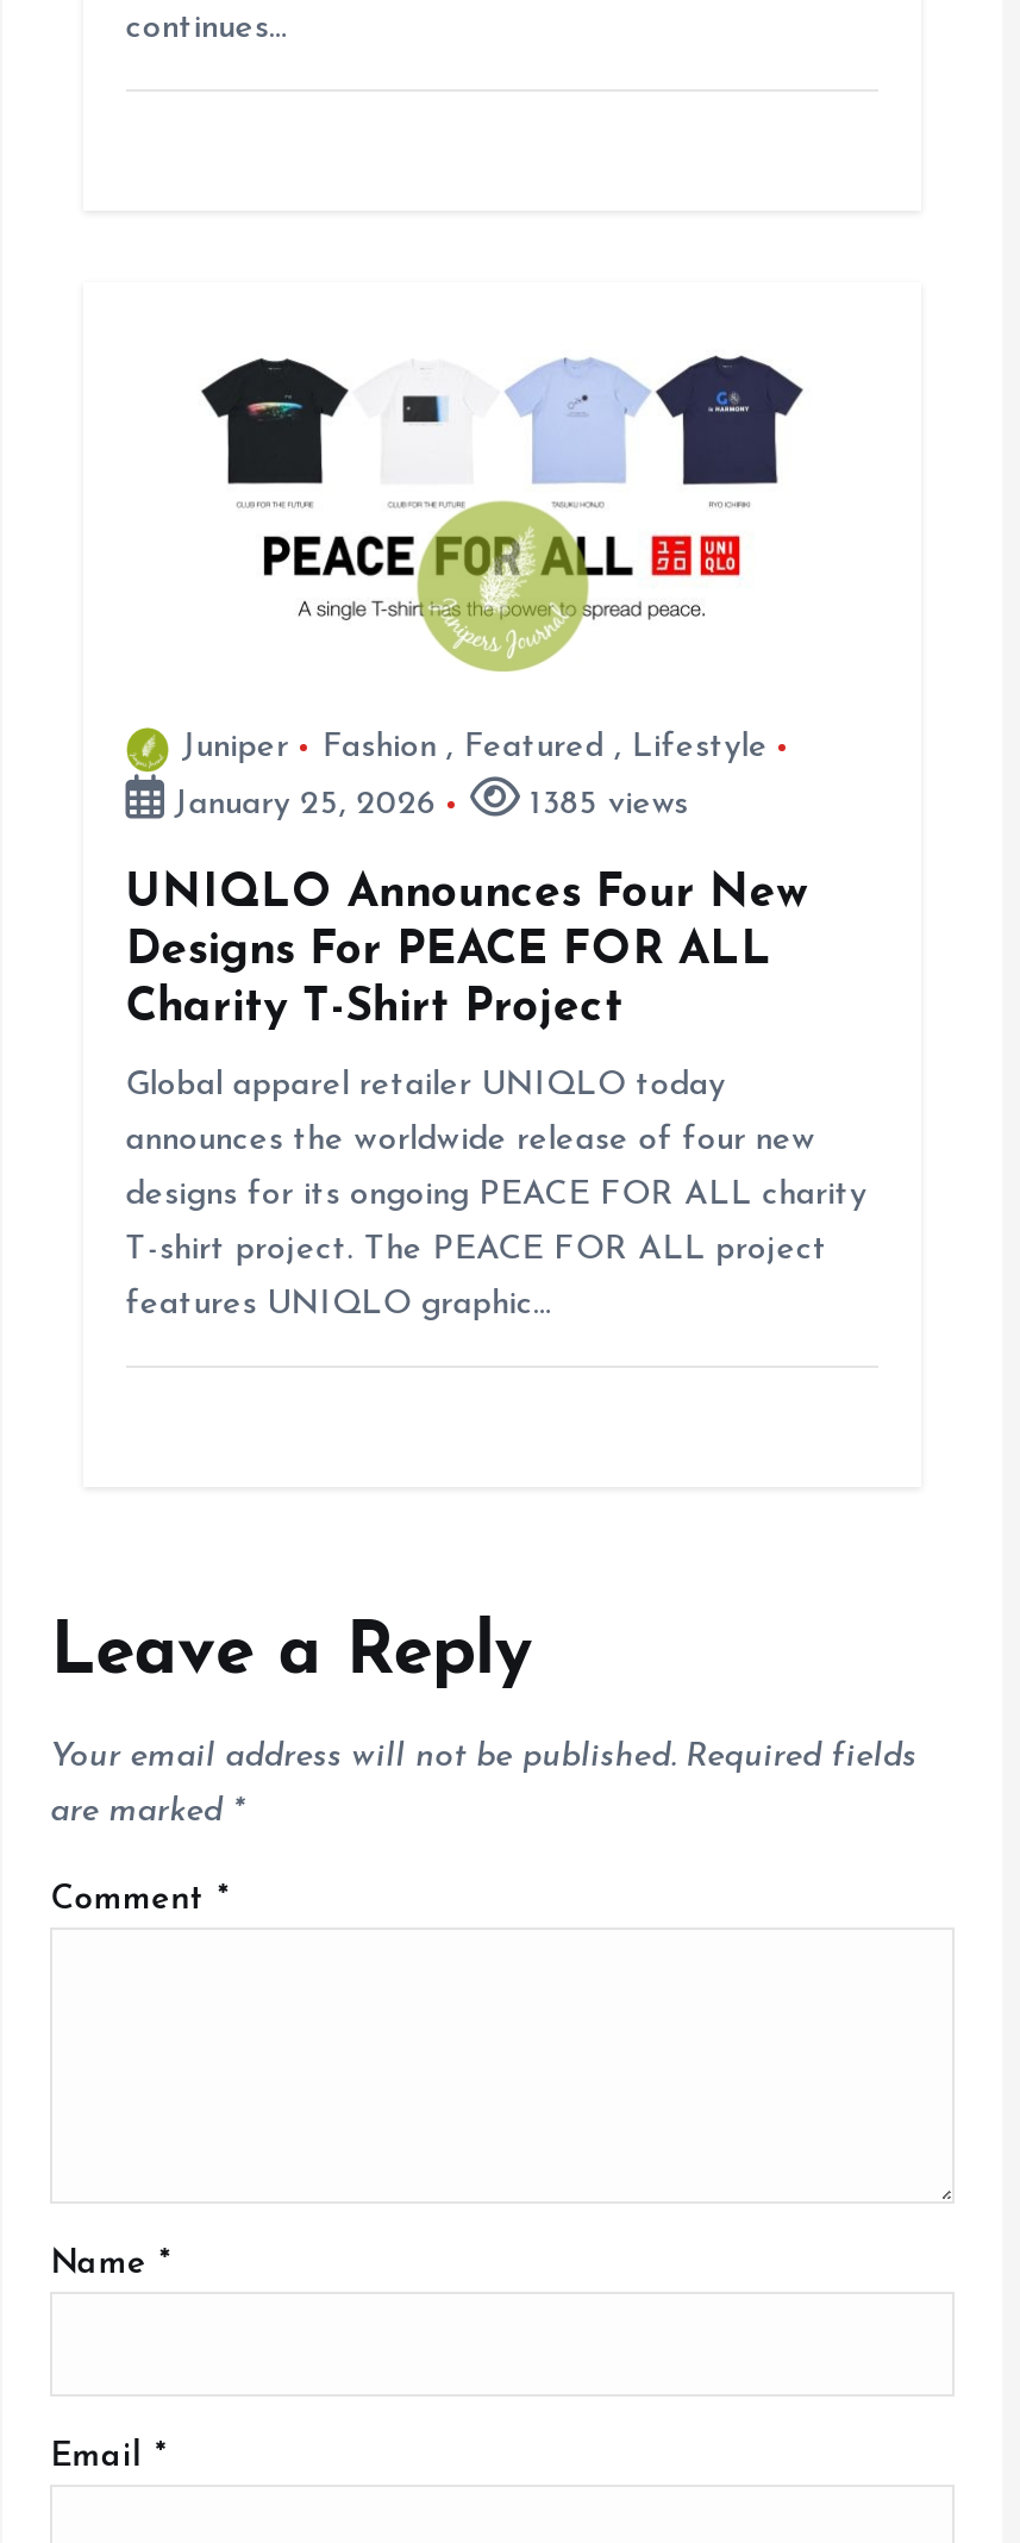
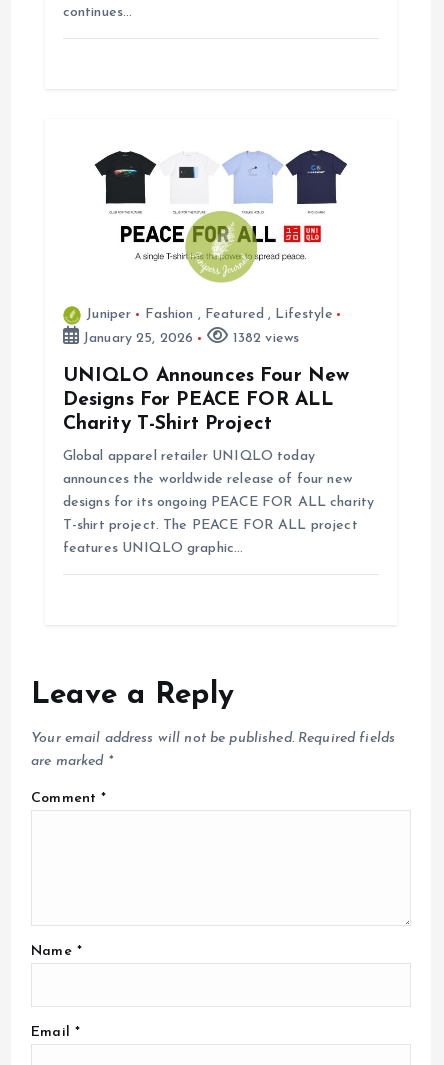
- 1385 views
+ 1382 views
